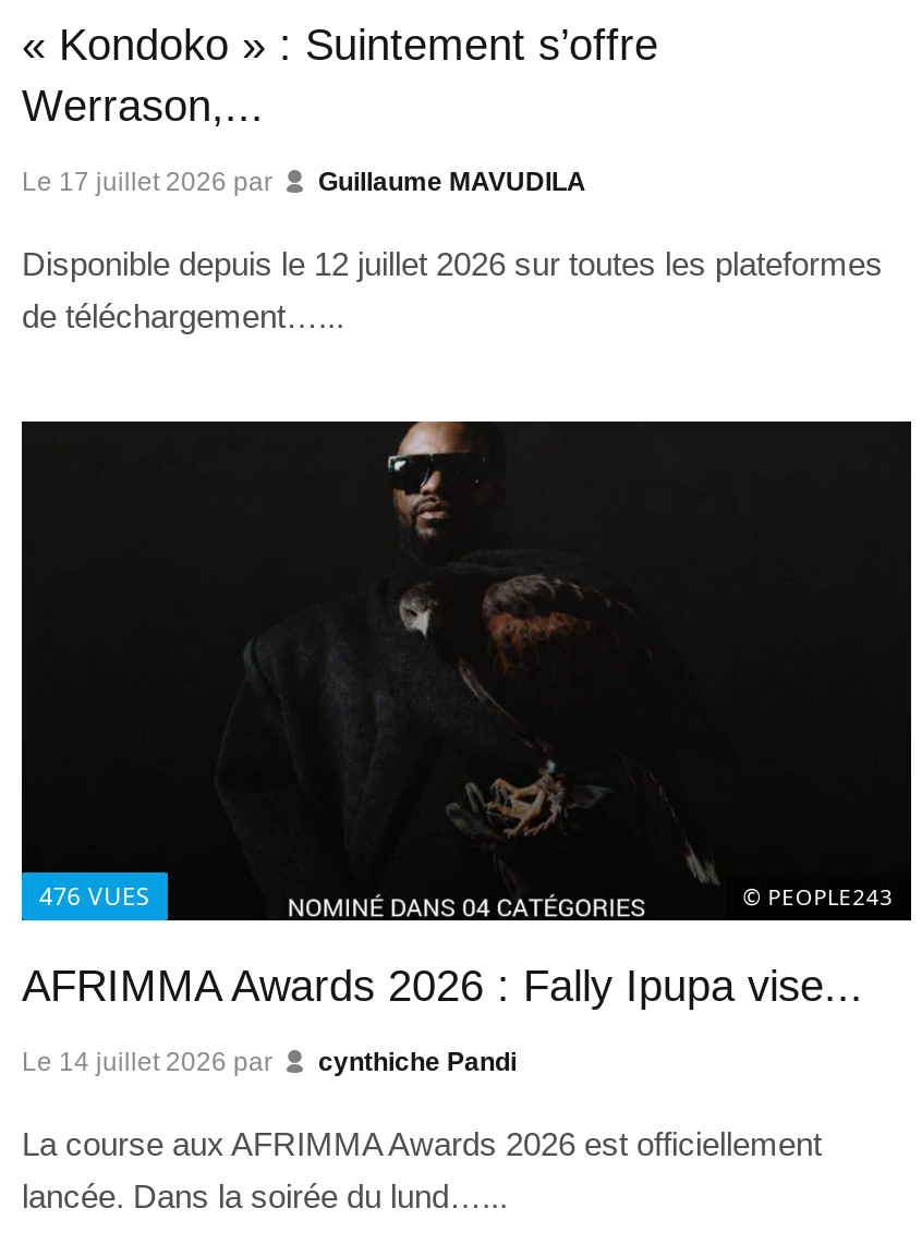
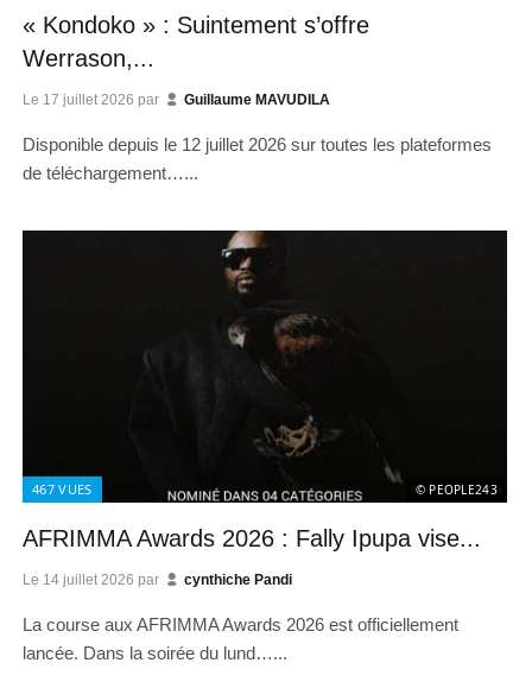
- 476 VUES
+ 467 VUES
